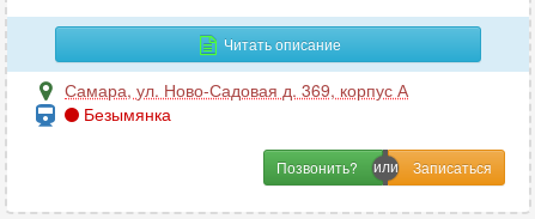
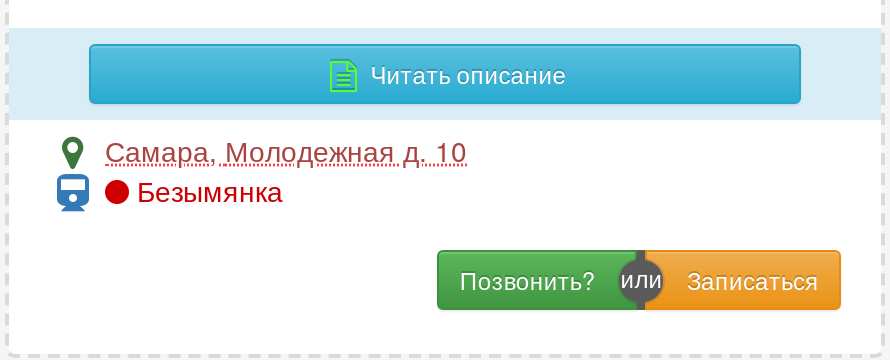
- Самара, ул. Ново-Садовая д. 369, корпус А
+ Самара, Молодежная д. 10
